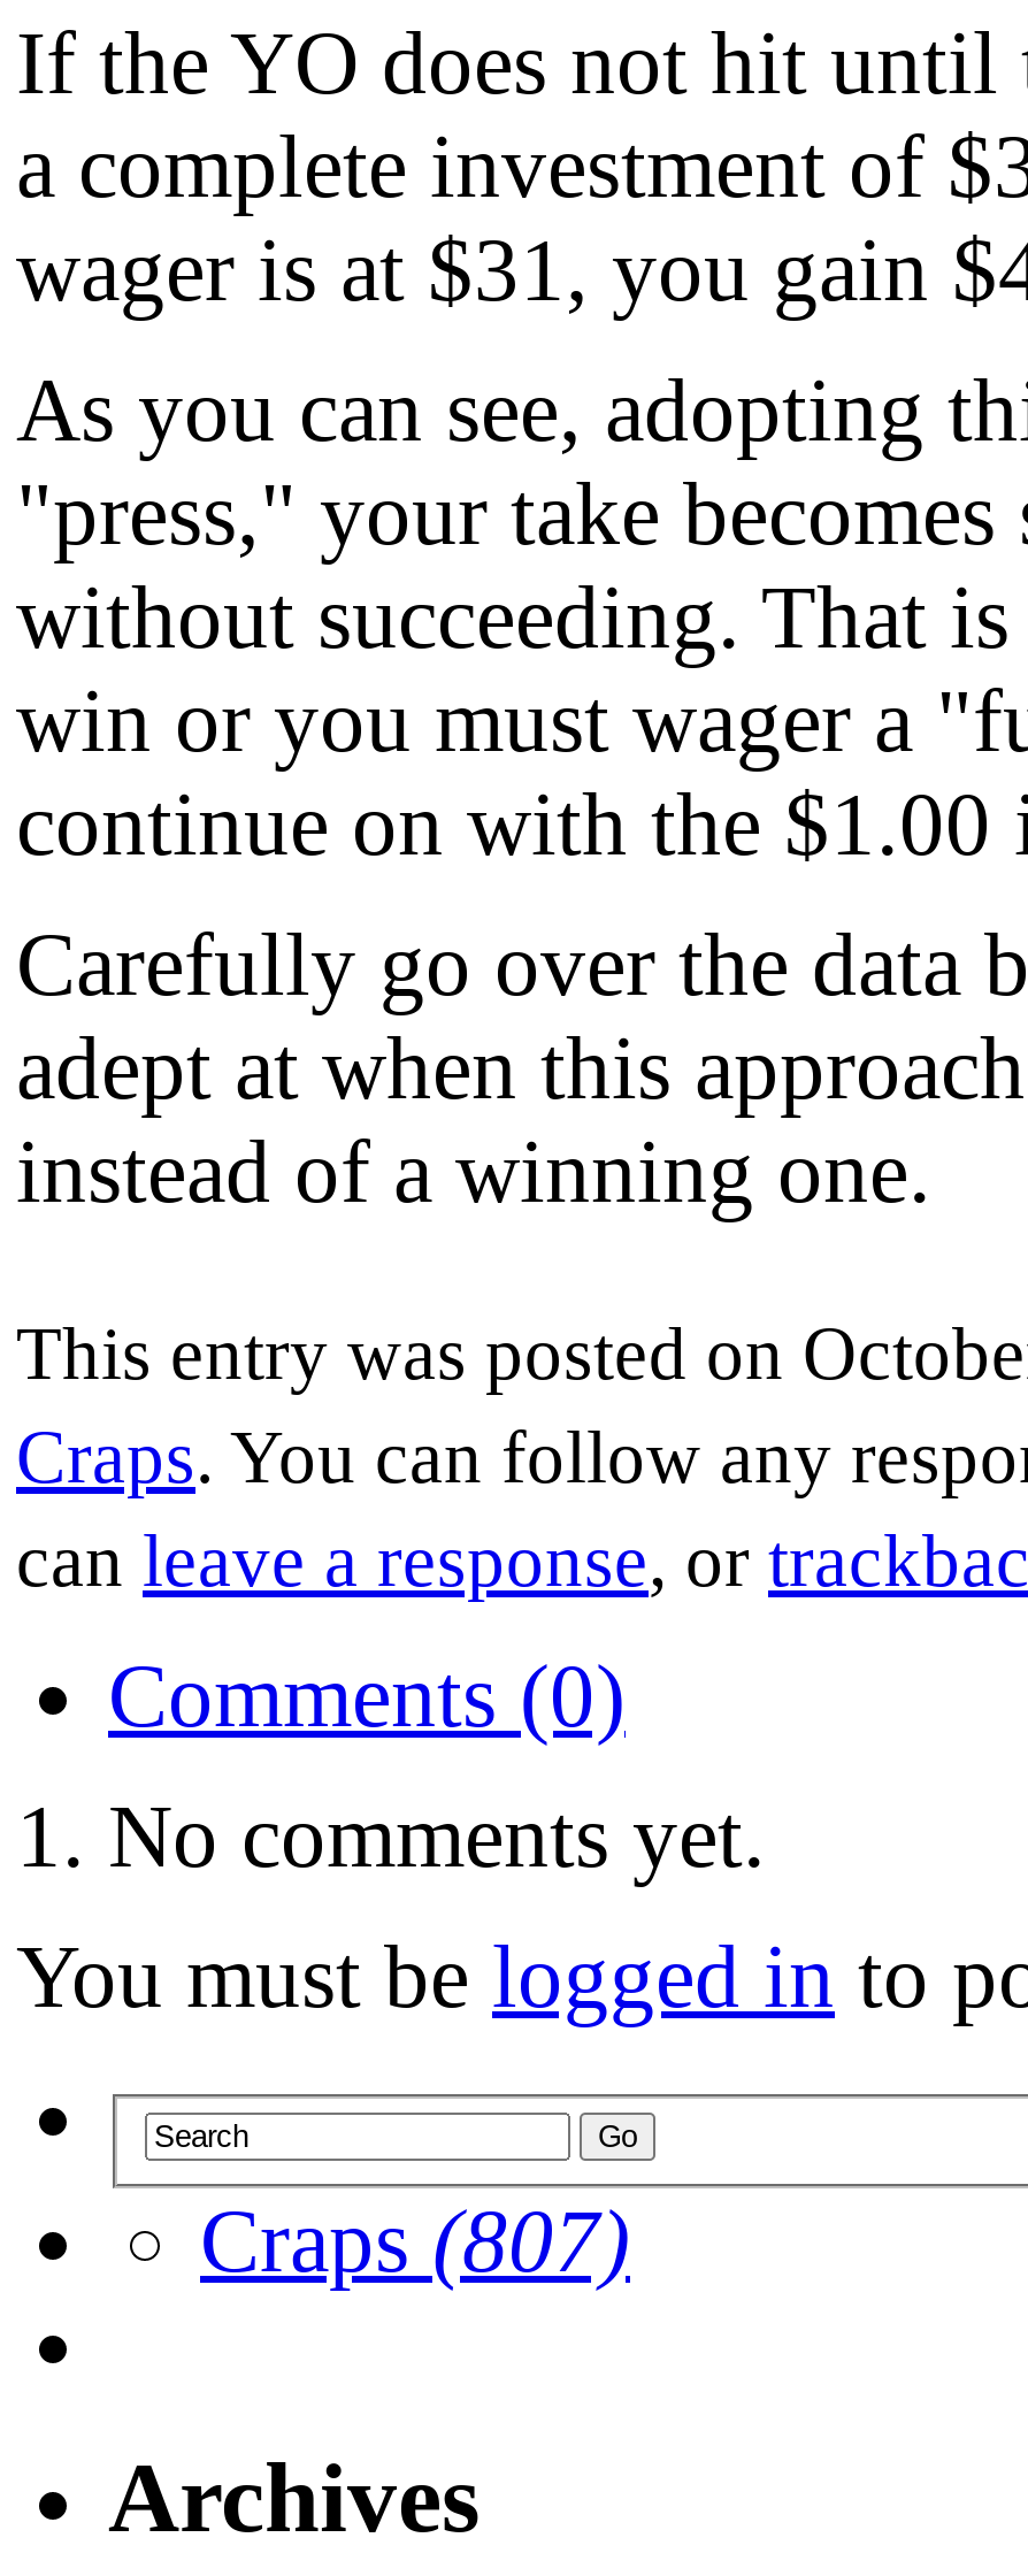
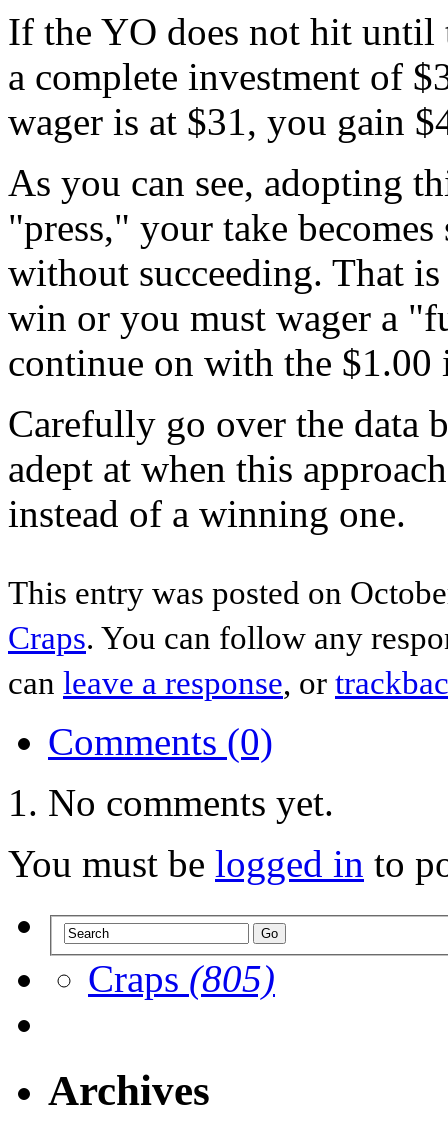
- Craps (807)
+ Craps (805)
